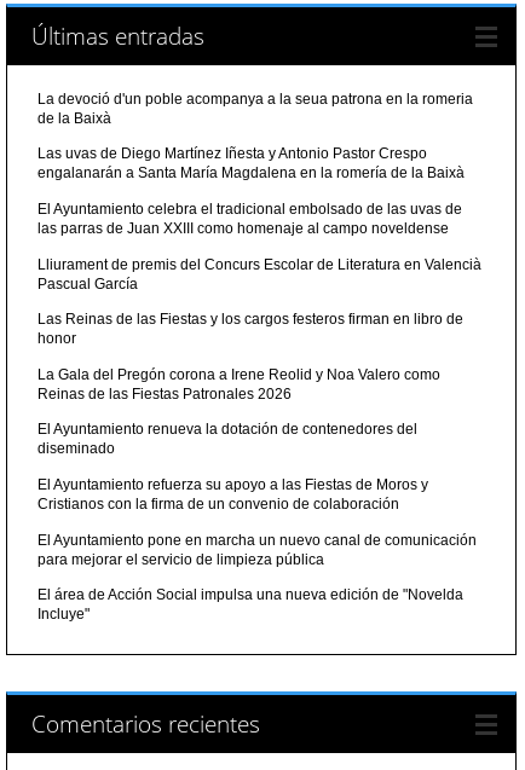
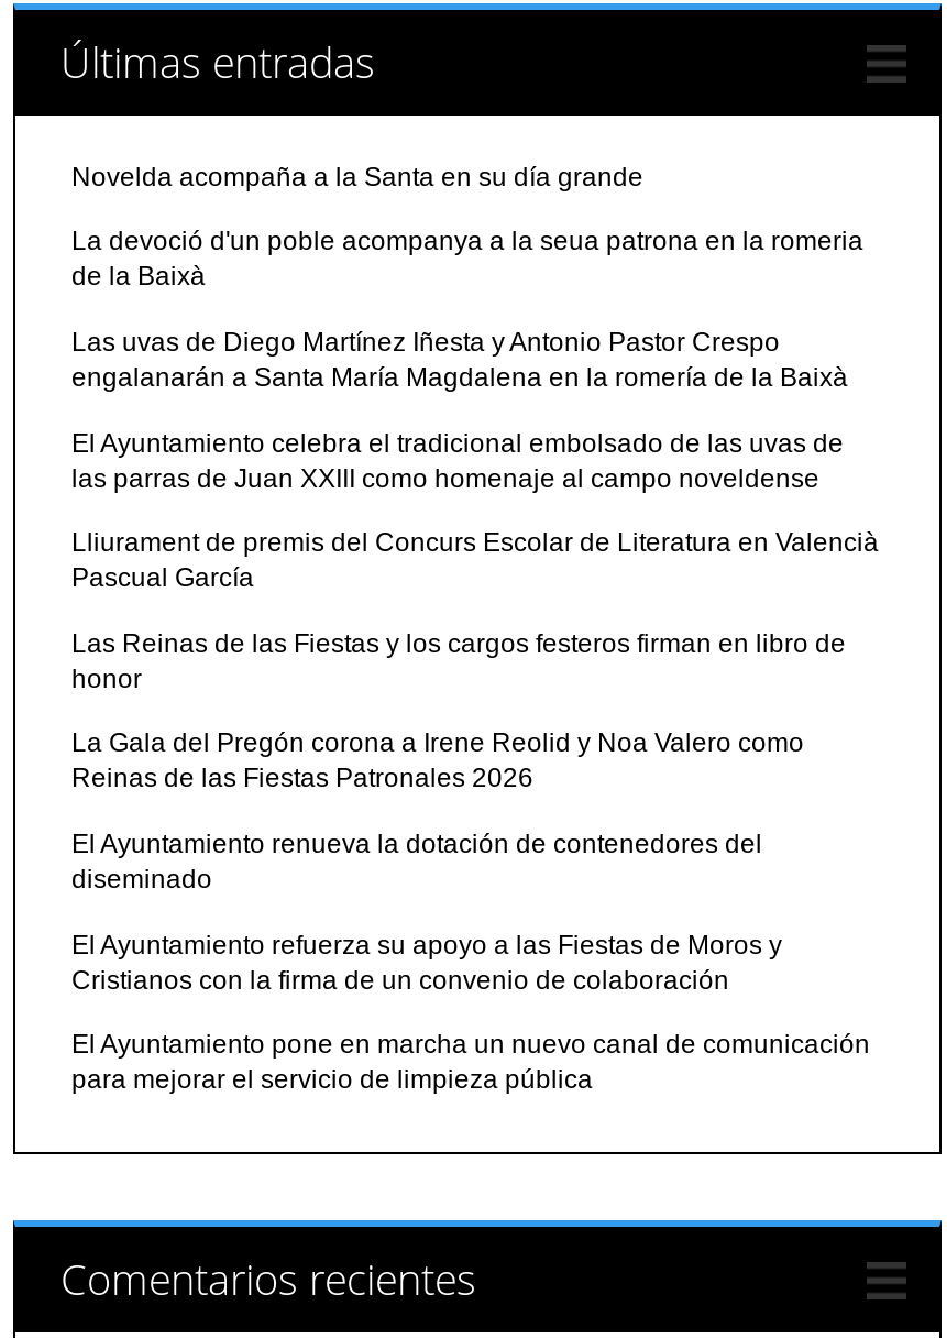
+ Novelda acompaña a la Santa en su día grande

moved down: La devoció d'un poble acompanya a la seua patrona en la romeria | de la Baixà | Las uvas de Diego Martínez Iñesta y Antonio Pastor Crespo | ... | El Ayuntamiento pone en marcha un nuevo canal de comunicación | para mejorar el servicio de limpieza pública

- El área de Acción Social impulsa una nueva edición de "Novelda
- Incluye"
